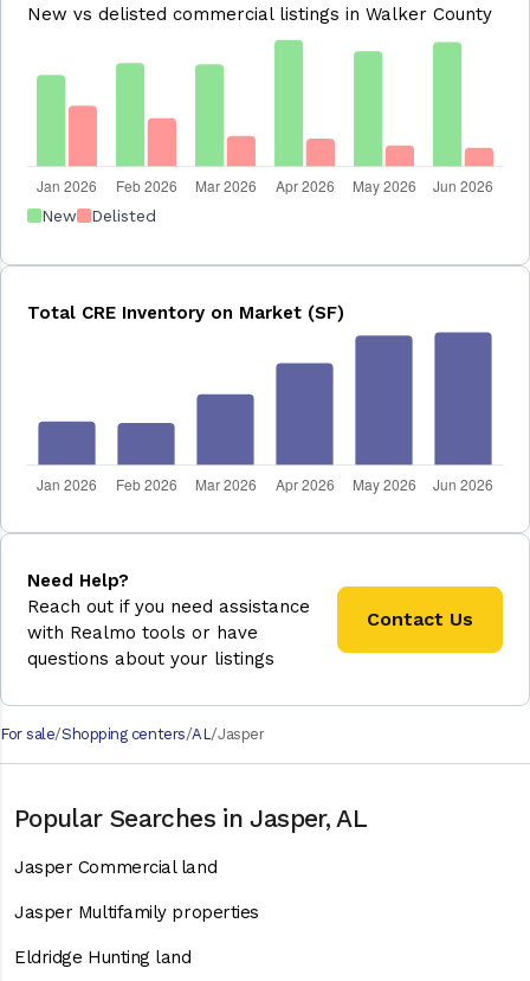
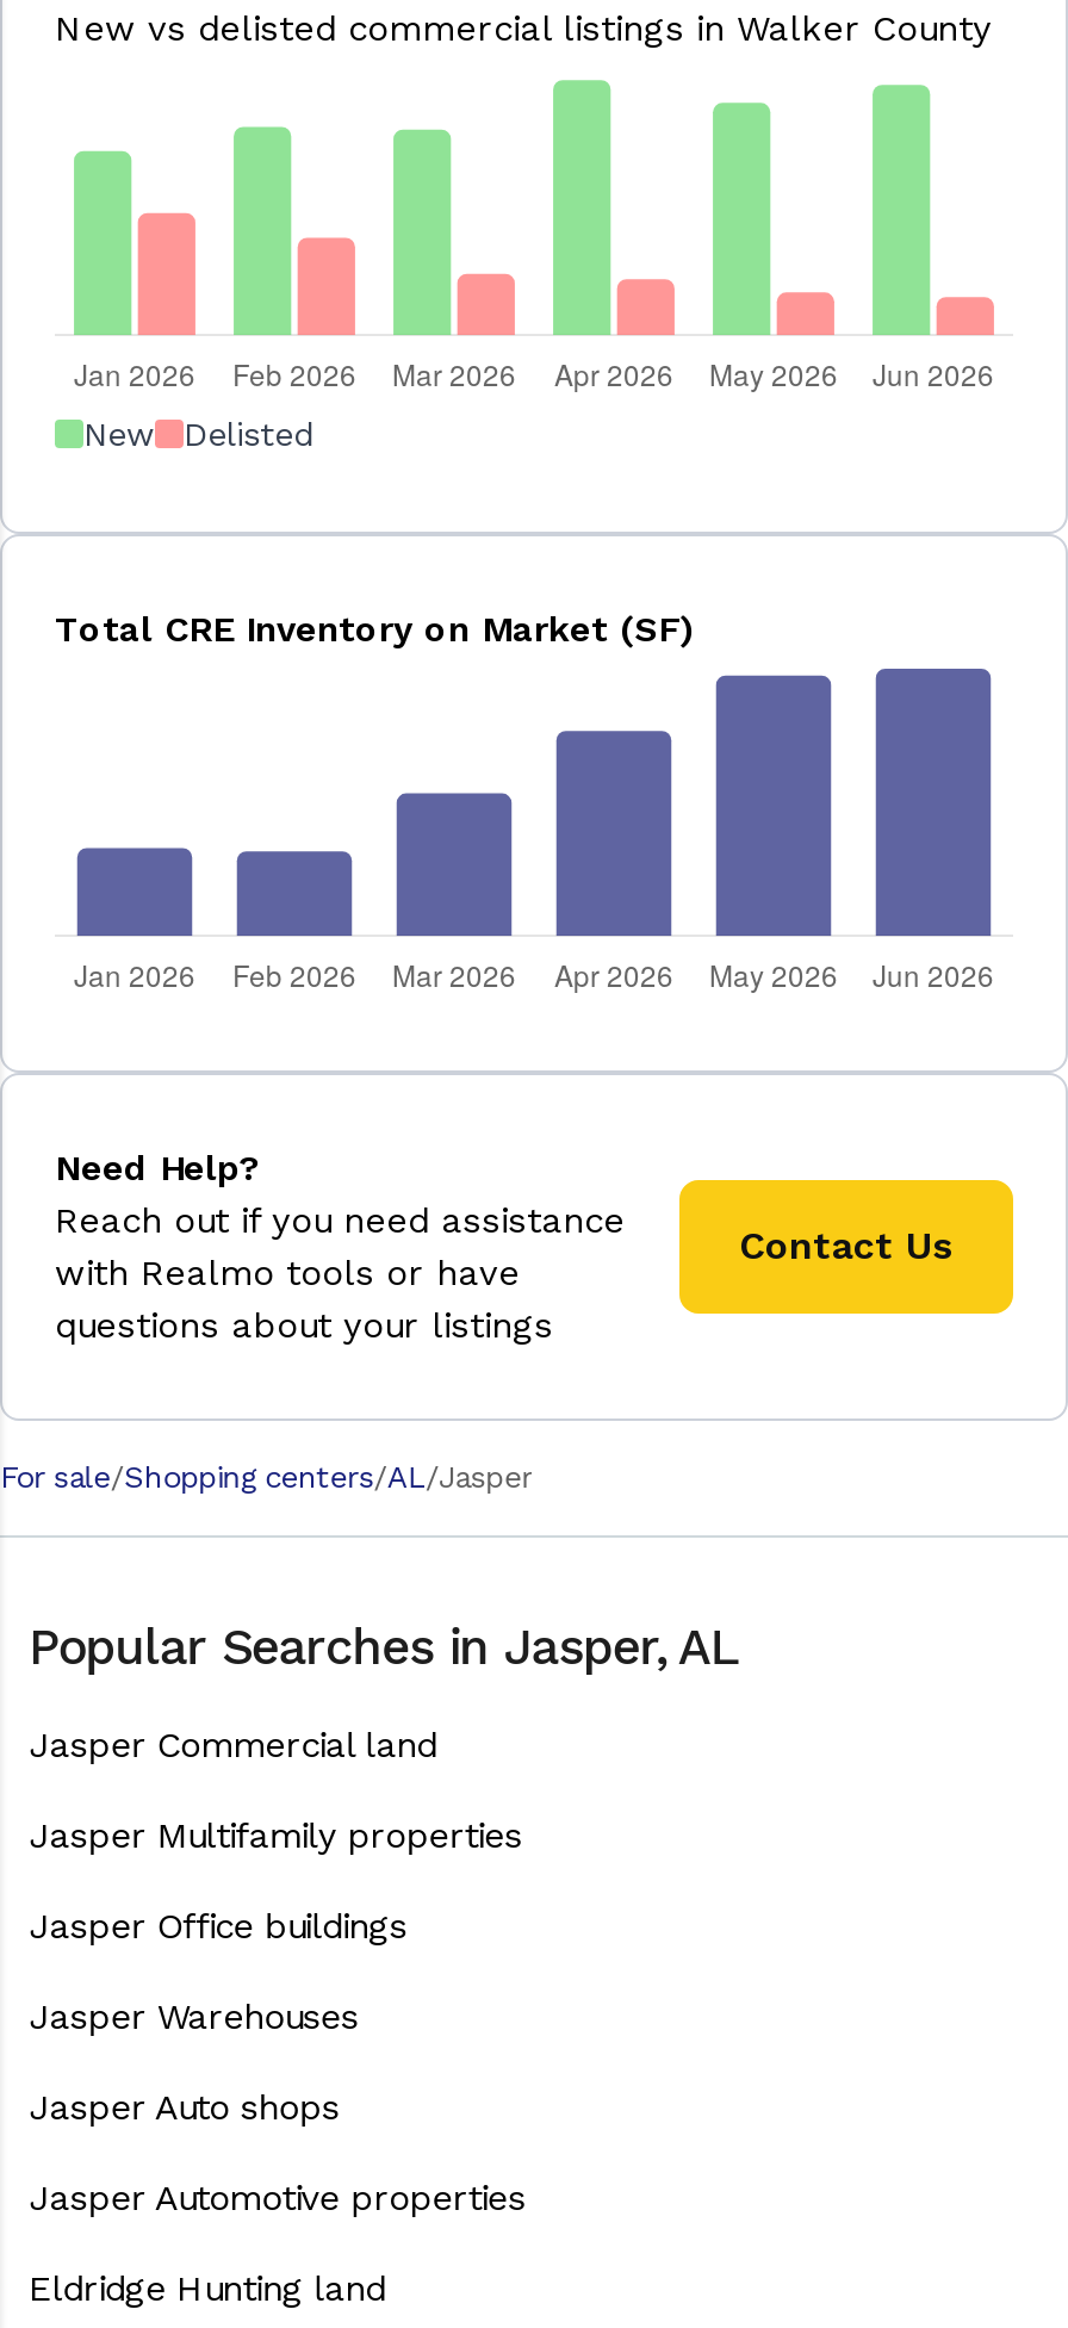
+ Jasper Office buildings
+ Jasper Warehouses
+ Jasper Auto shops
+ Jasper Automotive properties
